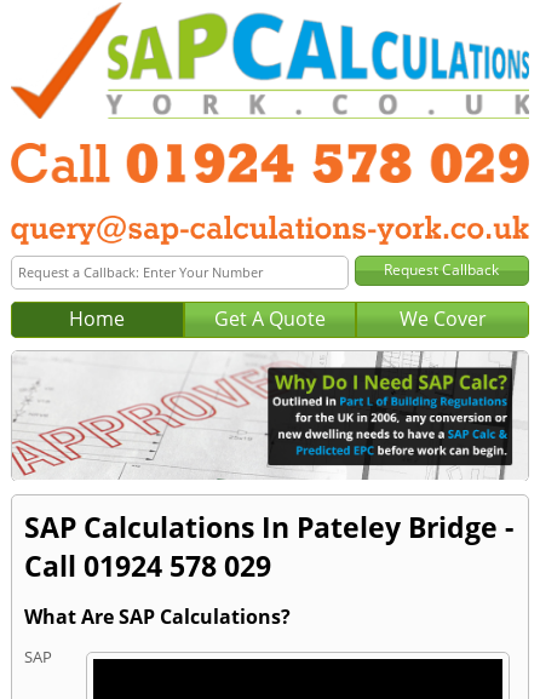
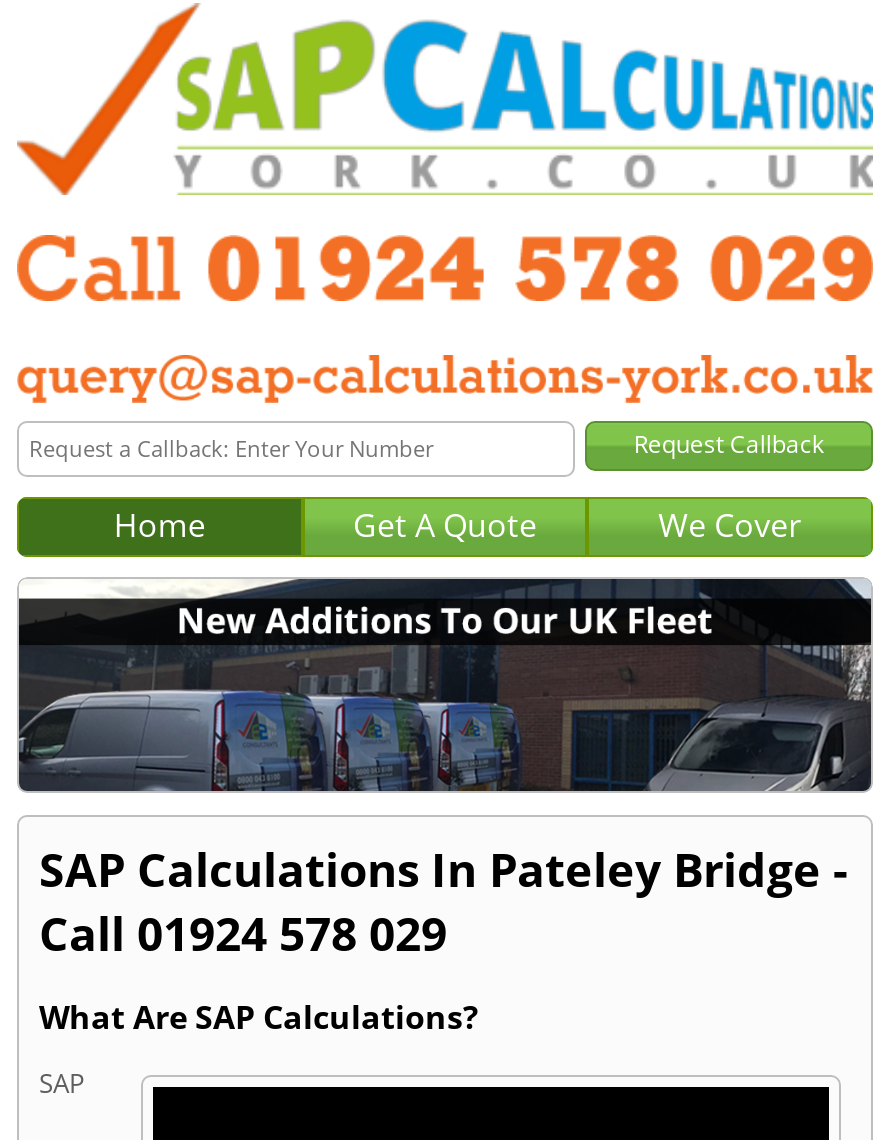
- [image]
+ [image]
